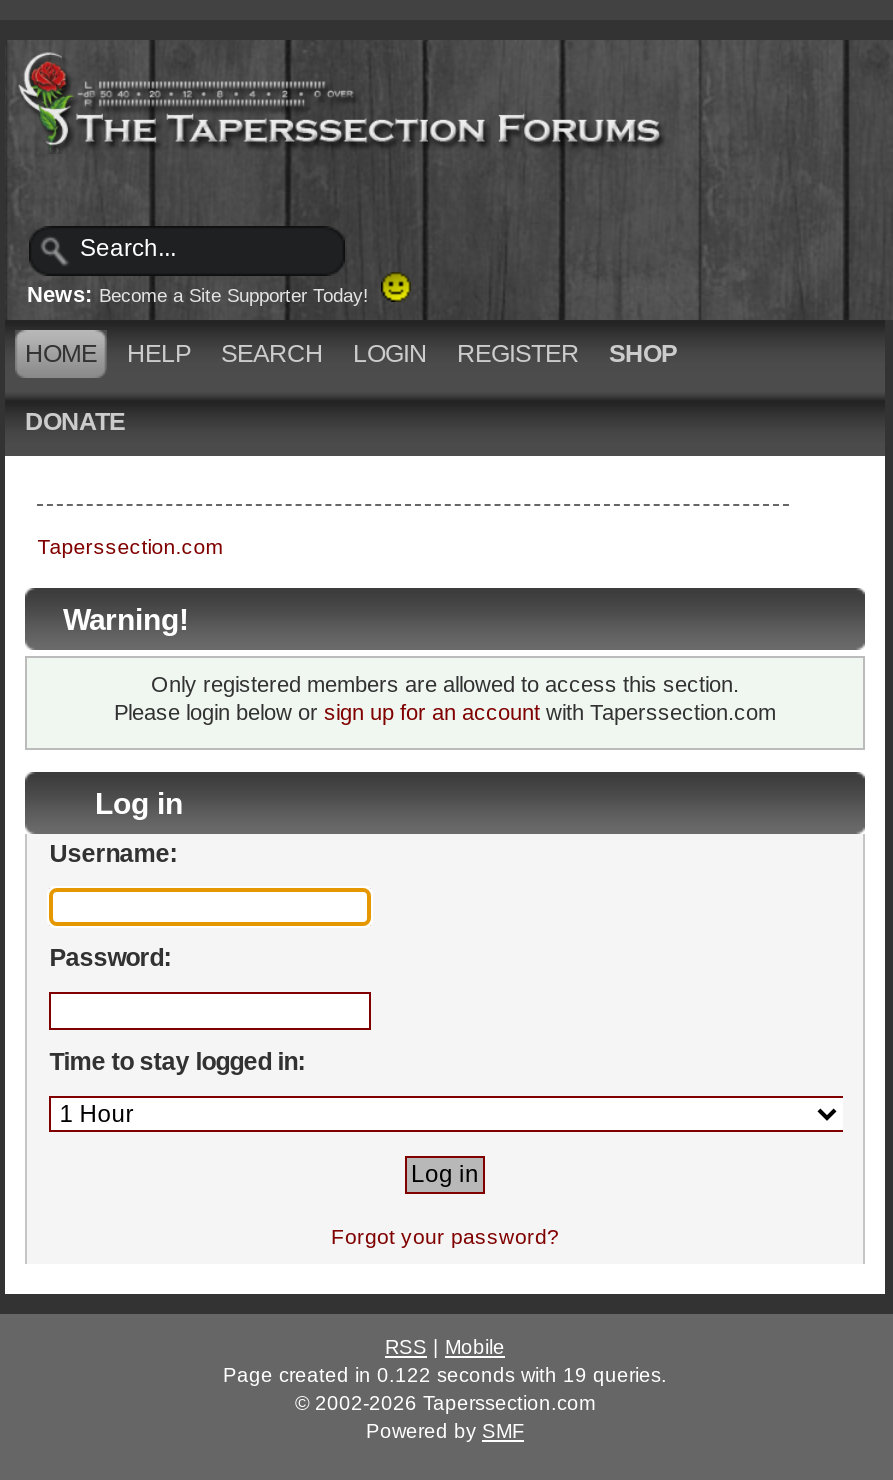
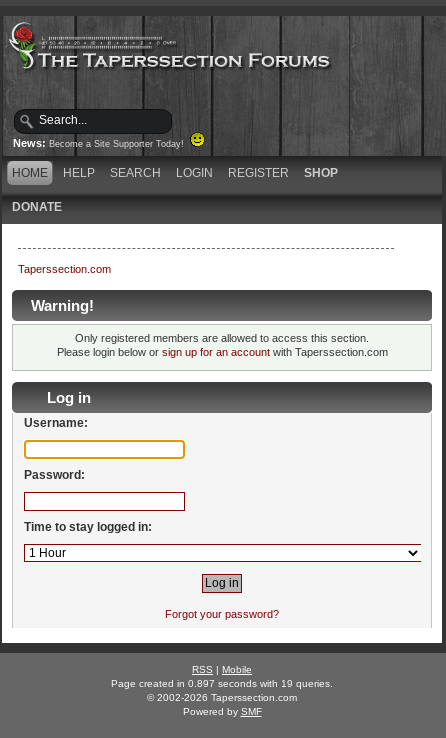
- Page created in 0.122 seconds with 19 queries.
+ Page created in 0.897 seconds with 19 queries.
